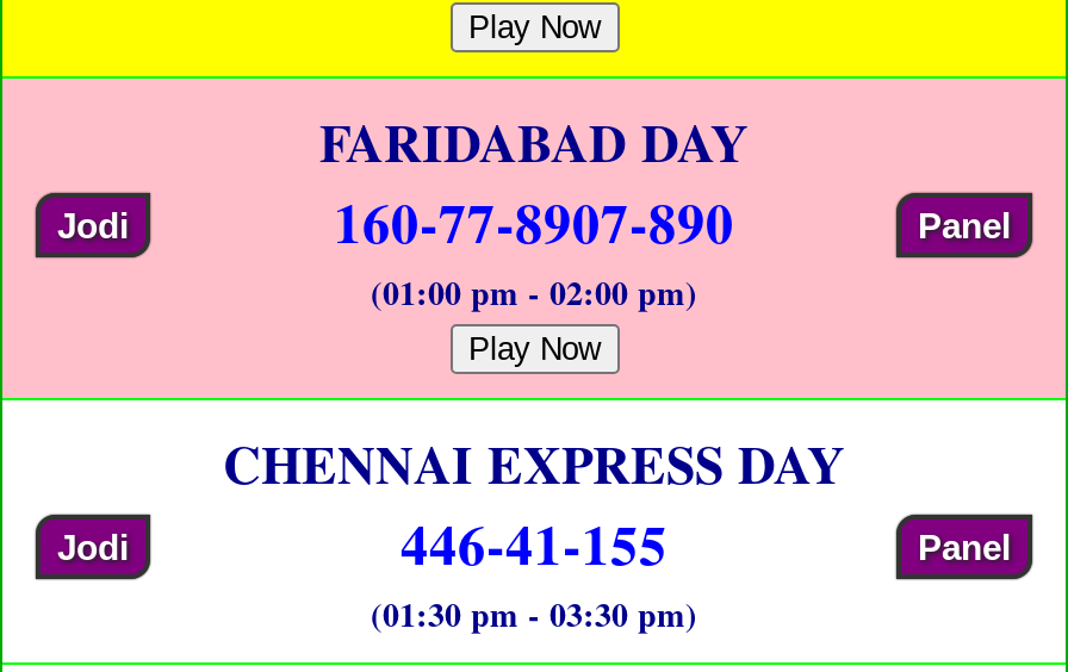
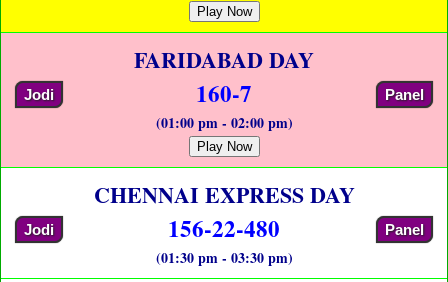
- 160-77-8907-890
+ 160-7

- 446-41-155
+ 156-22-480
